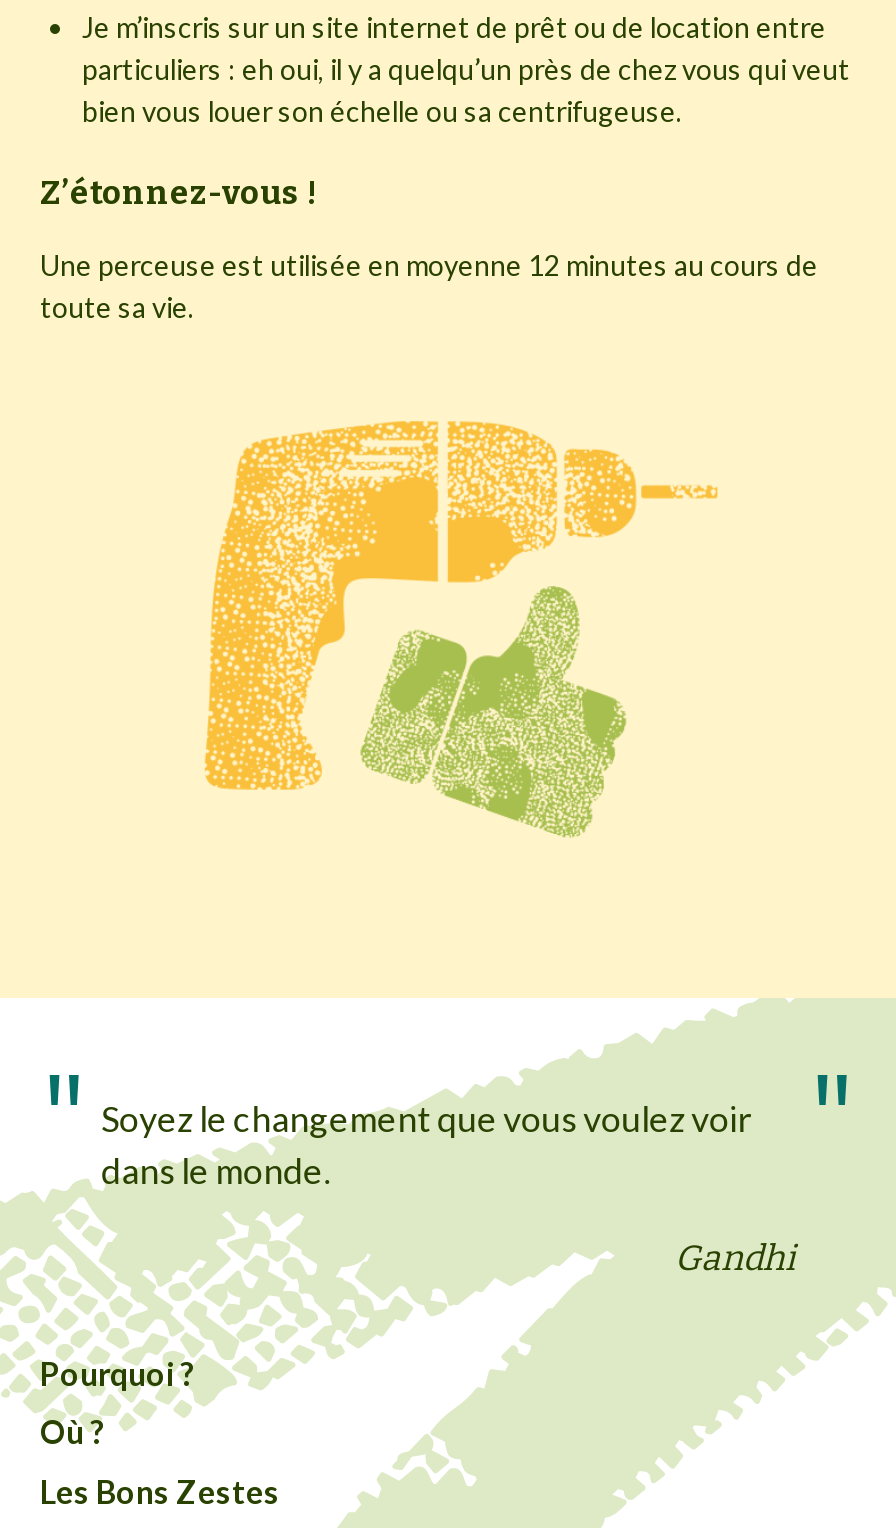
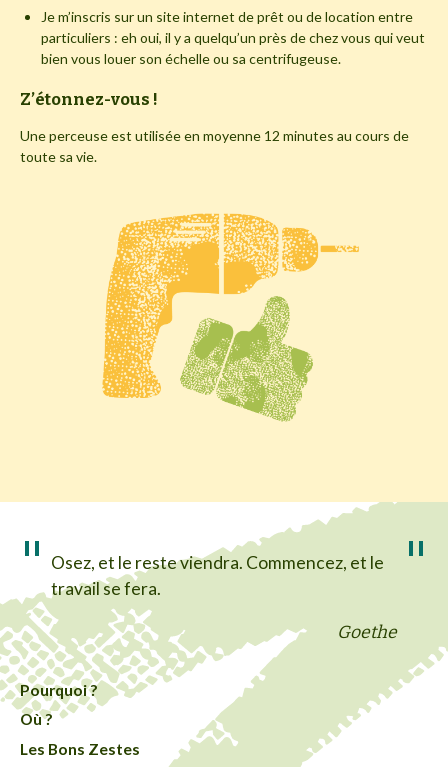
- Soyez le changement que vous voulez voir
- dans le monde.
+ Osez, et le reste viendra. Commencez, et le
+ travail se fera.

- Gandhi
+ Goethe
